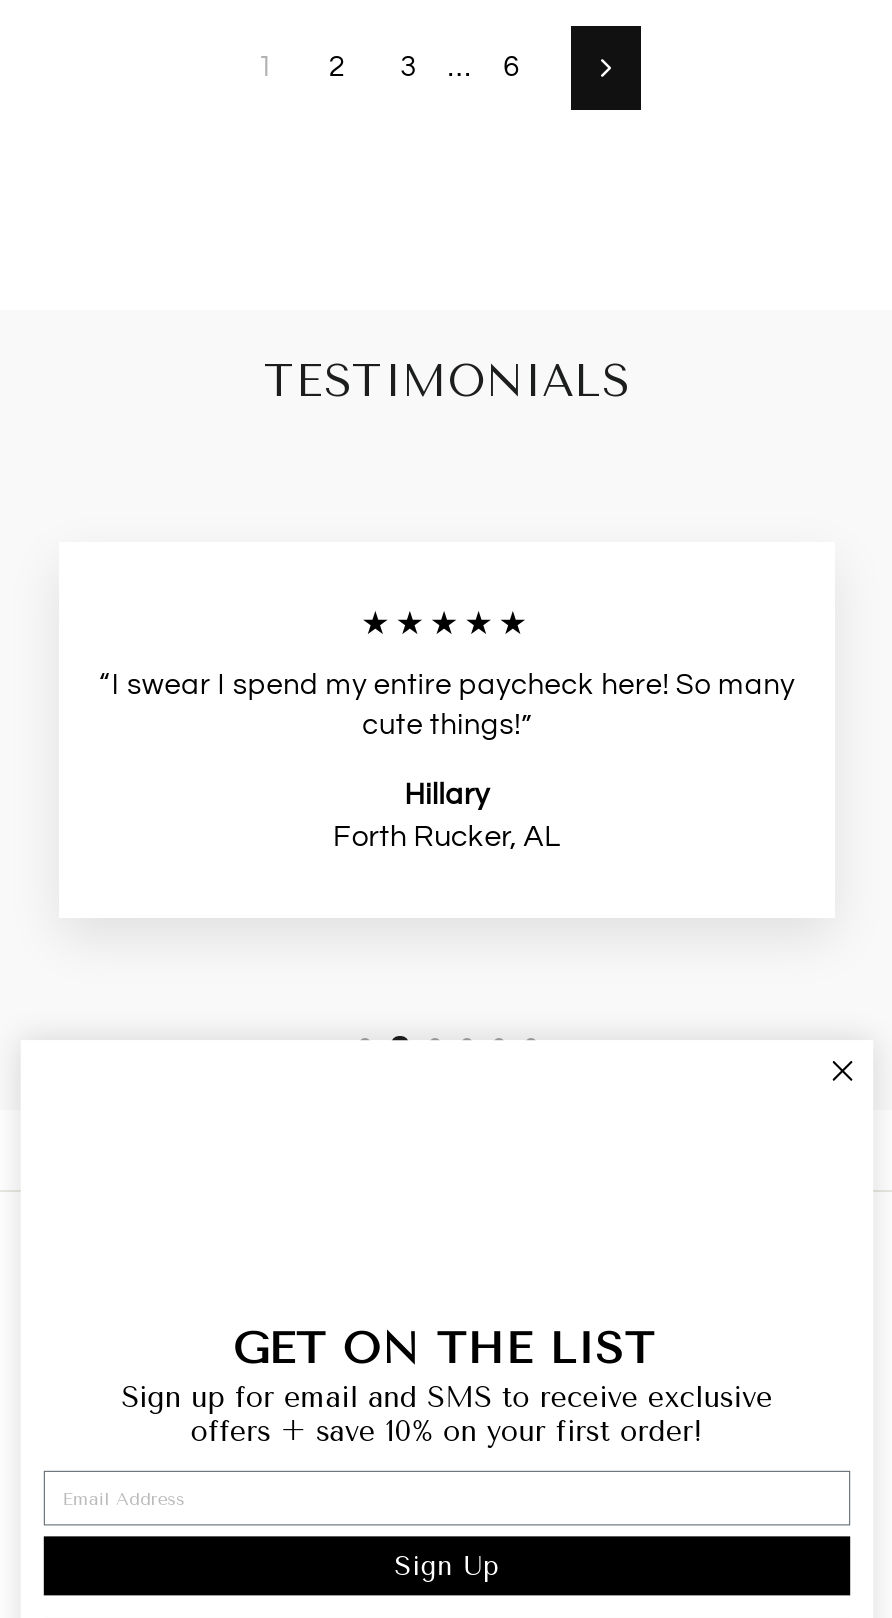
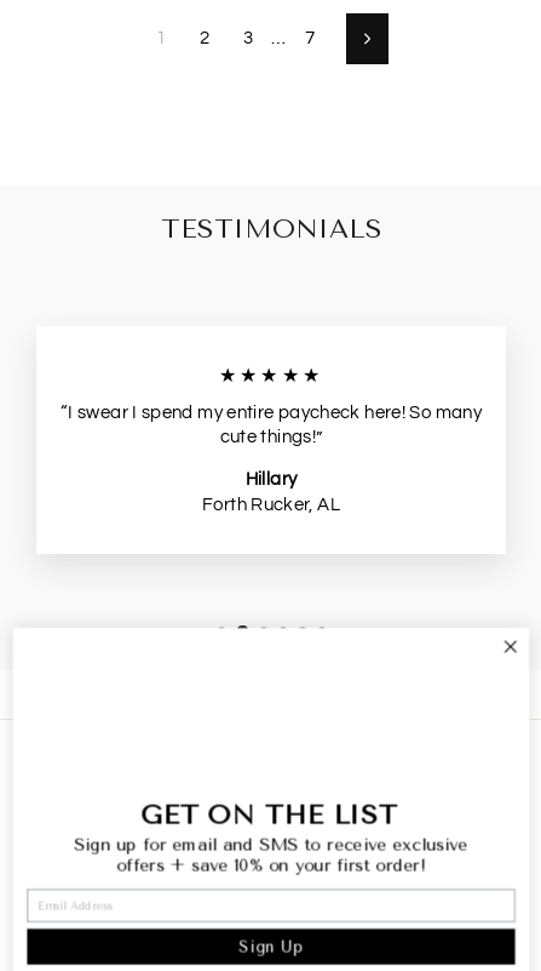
- 6
+ 7
